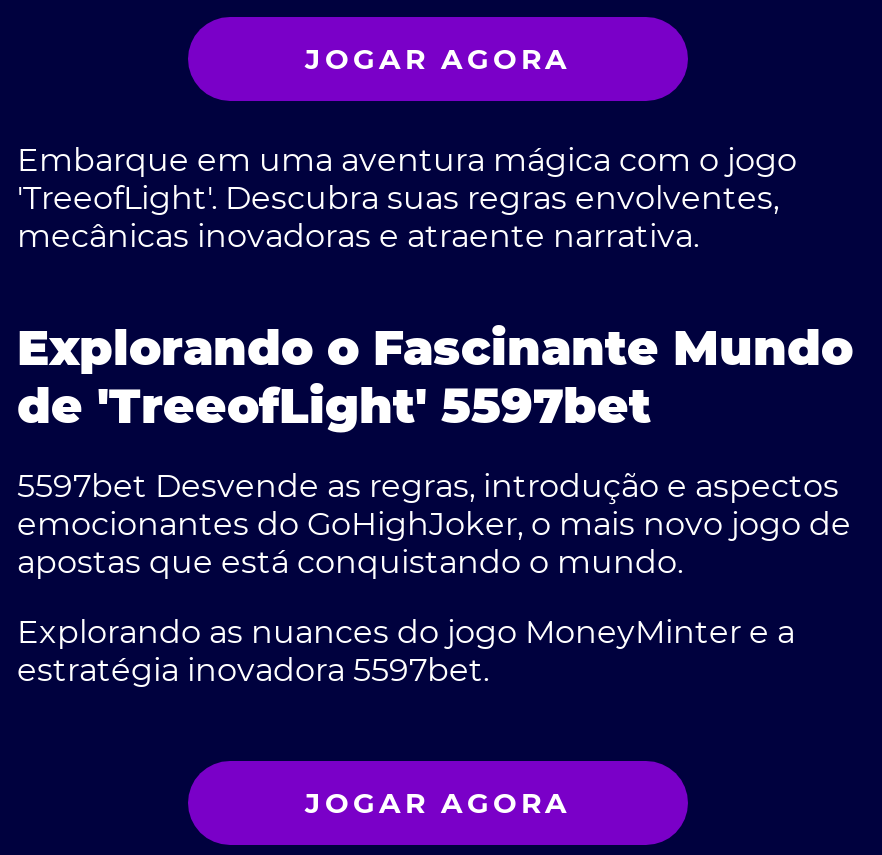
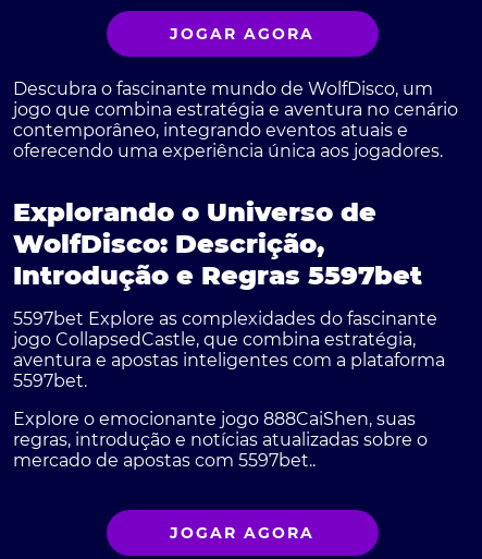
- Embarque em uma aventura mágica com o jogo
- 'TreeofLight'. Descubra suas regras envolventes,
- mecânicas inovadoras e atraente narrativa.
+ Descubra o fascinante mundo de WolfDisco, um
+ jogo que combina estratégia e aventura no cenário
+ contemporâneo, integrando eventos atuais e
+ oferecendo uma experiência única aos jogadores.

- Explorando o Fascinante Mundo
- de 'TreeofLight' 5597bet
+ Explorando o Universo de
+ WolfDisco: Descrição,
+ Introdução e Regras 5597bet

- 5597bet Desvende as regras, introdução e aspectos
- emocionantes do GoHighJoker, o mais novo jogo de
- apostas que está conquistando o mundo.
+ 5597bet Explore as complexidades do fascinante
+ jogo CollapsedCastle, que combina estratégia,
+ aventura e apostas inteligentes com a plataforma
+ 5597bet.

- Explorando as nuances do jogo MoneyMinter e a
- estratégia inovadora 5597bet.
+ Explore o emocionante jogo 888CaiShen, suas
+ regras, introdução e notícias atualizadas sobre o
+ mercado de apostas com 5597bet..
